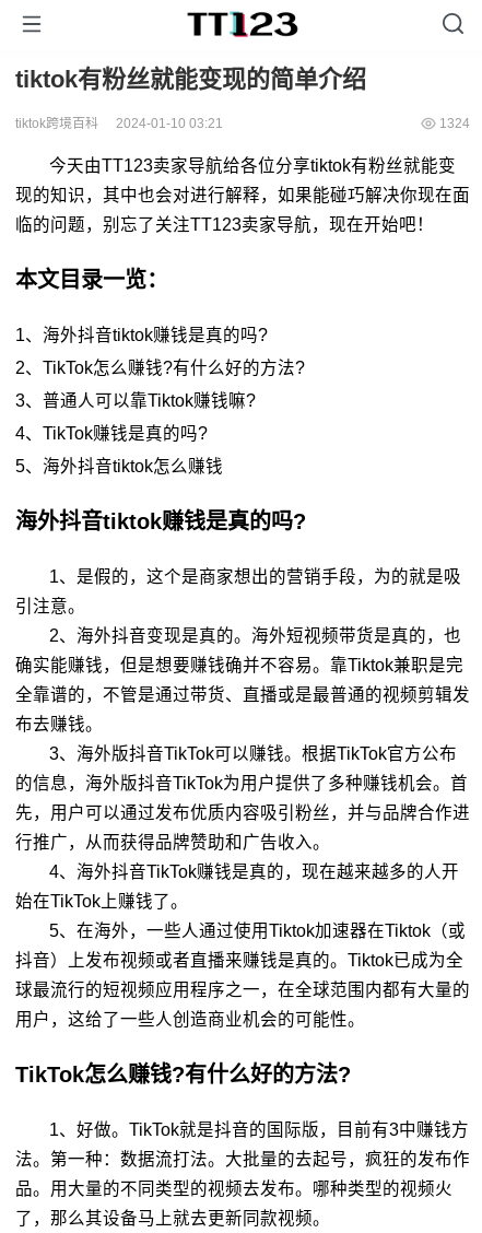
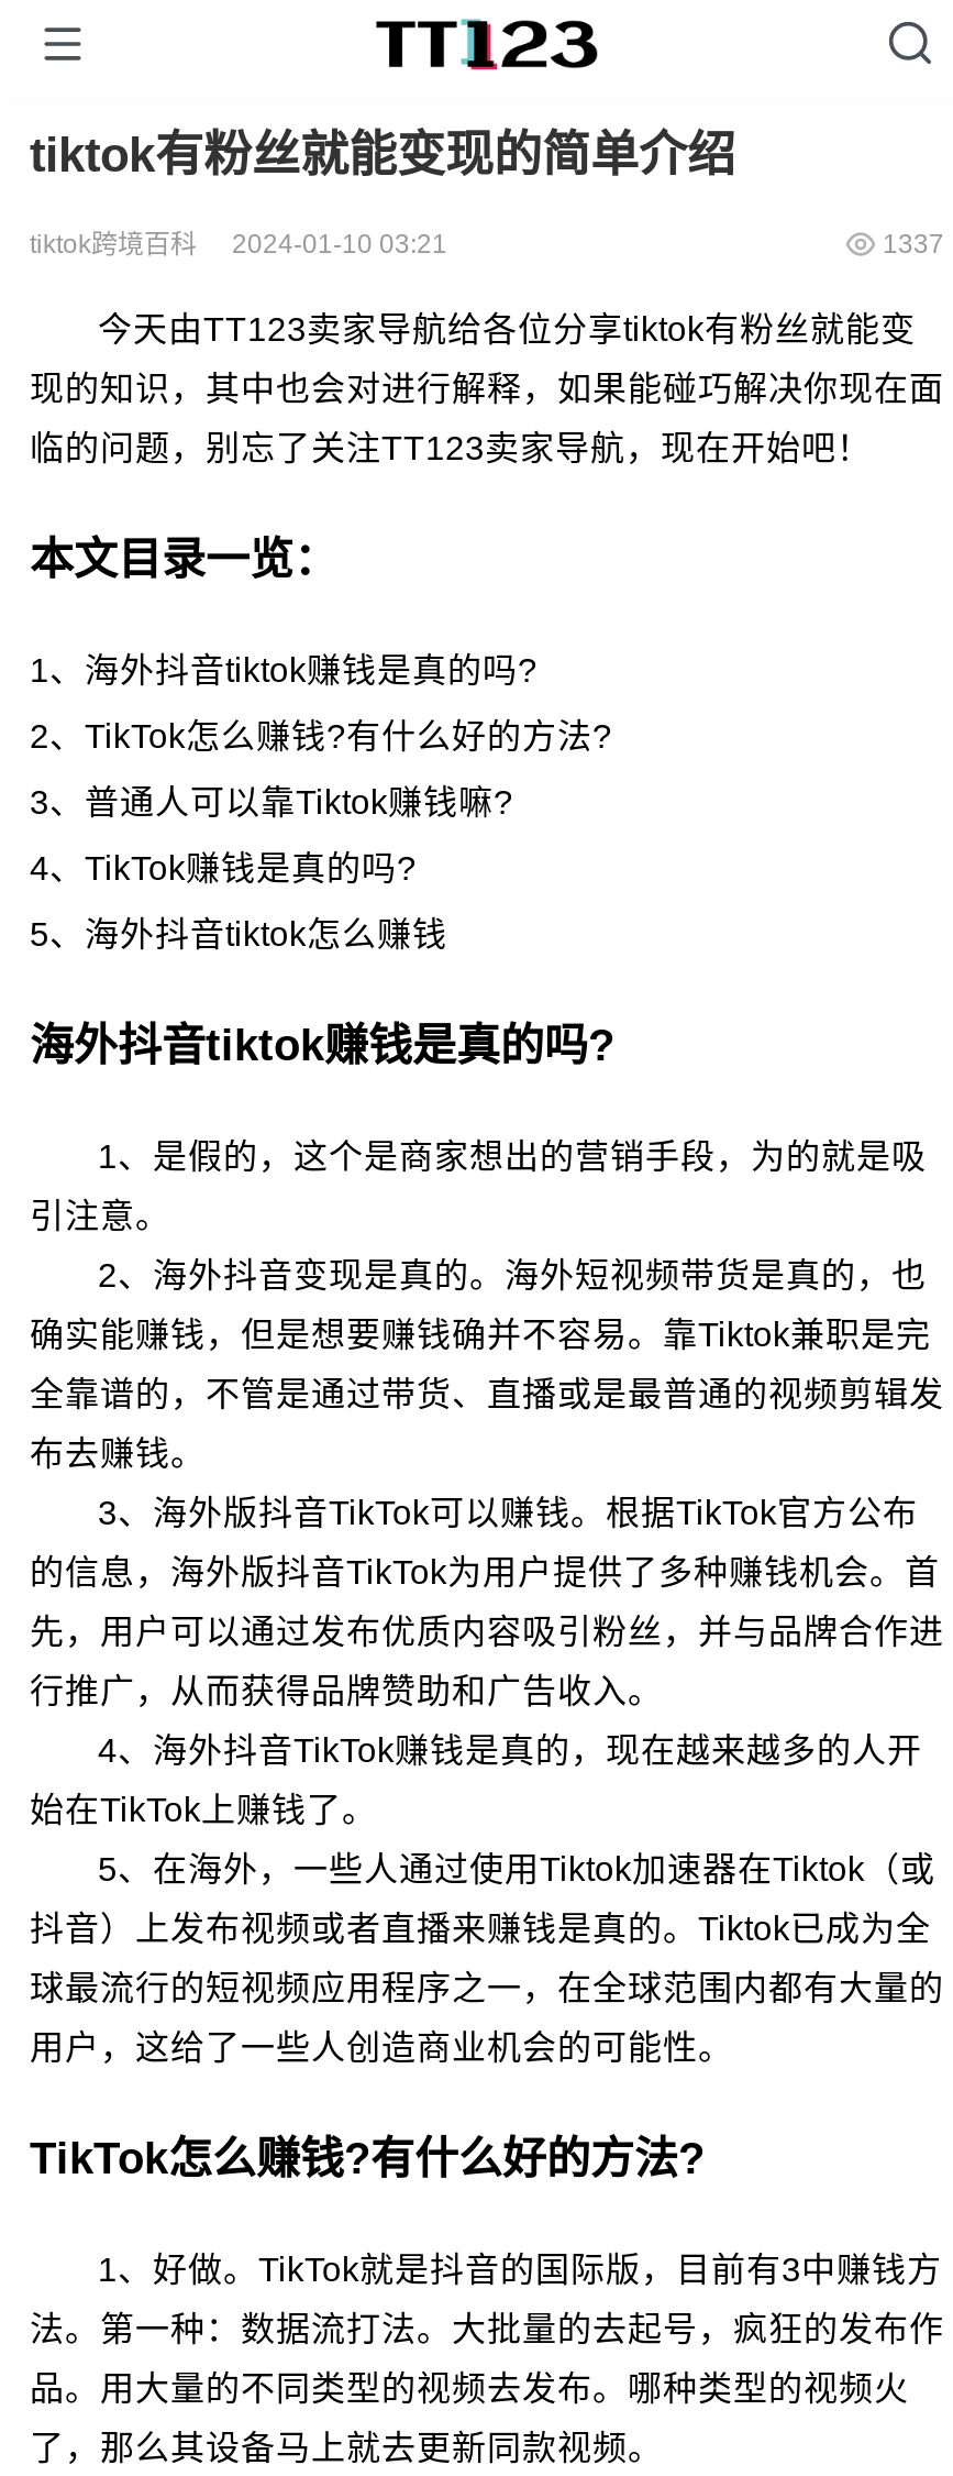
- 1324
+ 1337
